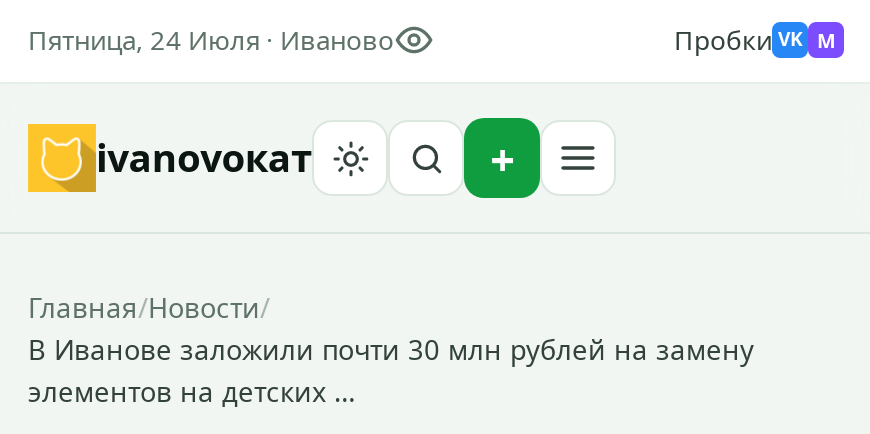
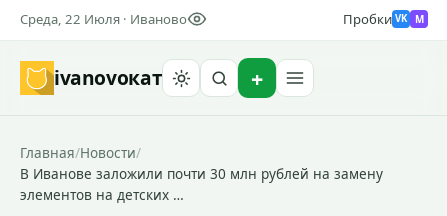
- Пятница, 24 Июля · Иваново
+ Среда, 22 Июля · Иваново
